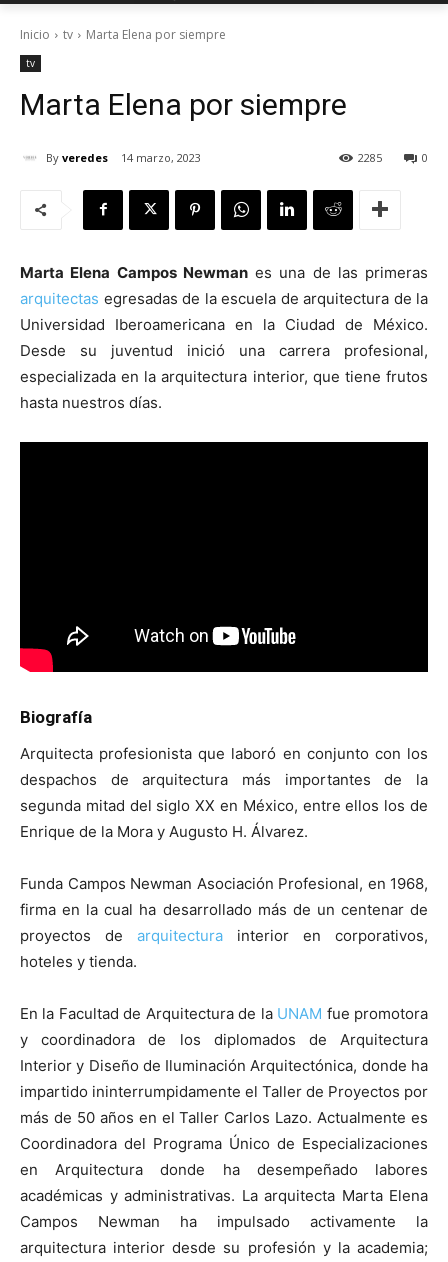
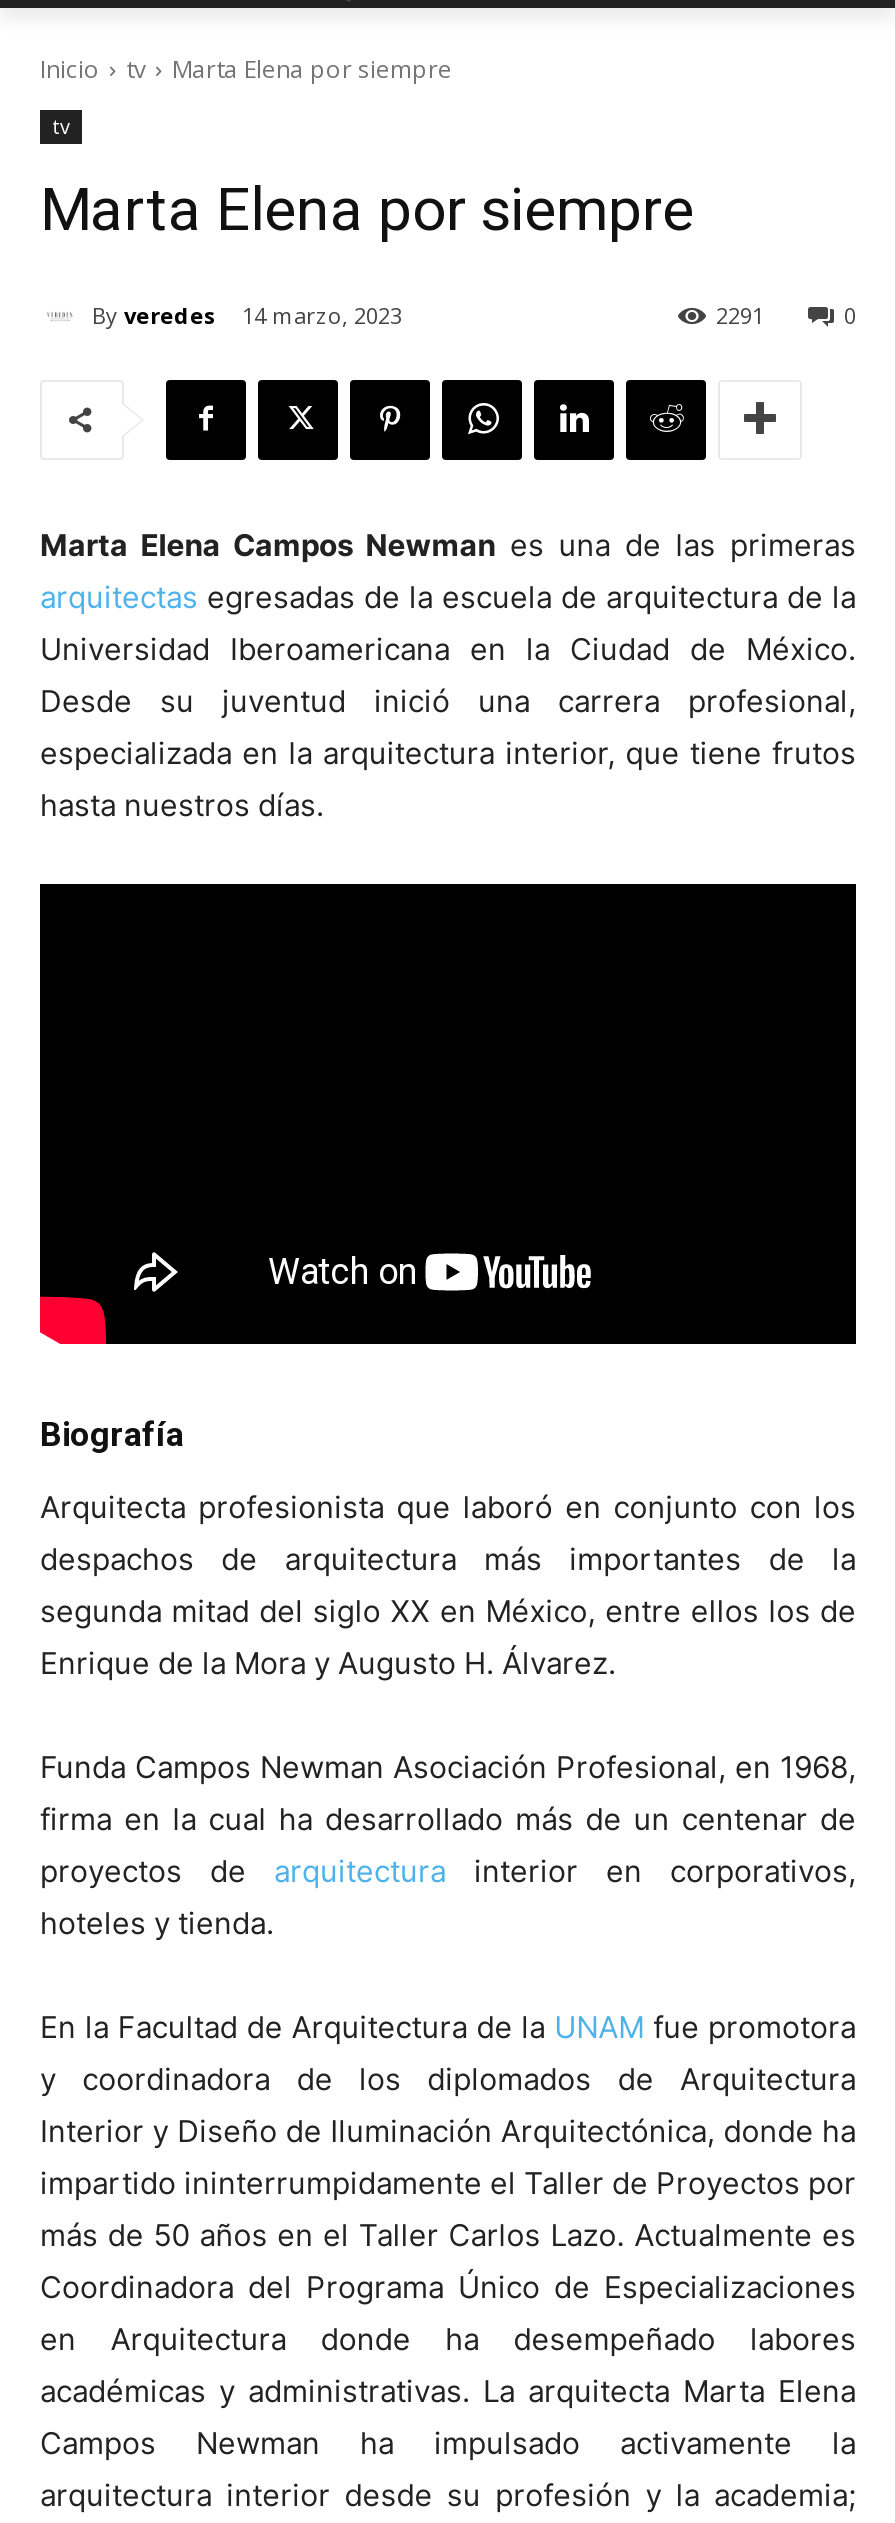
- 2285
+ 2291
